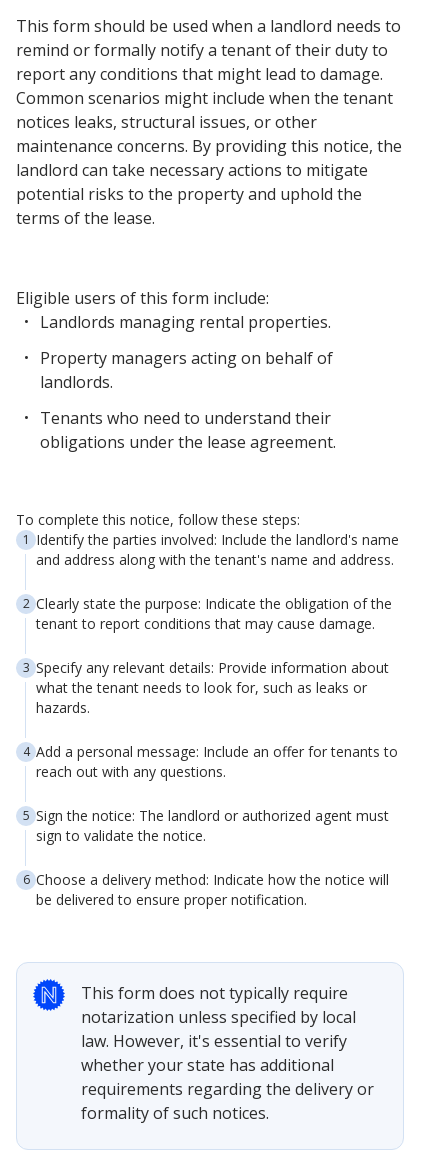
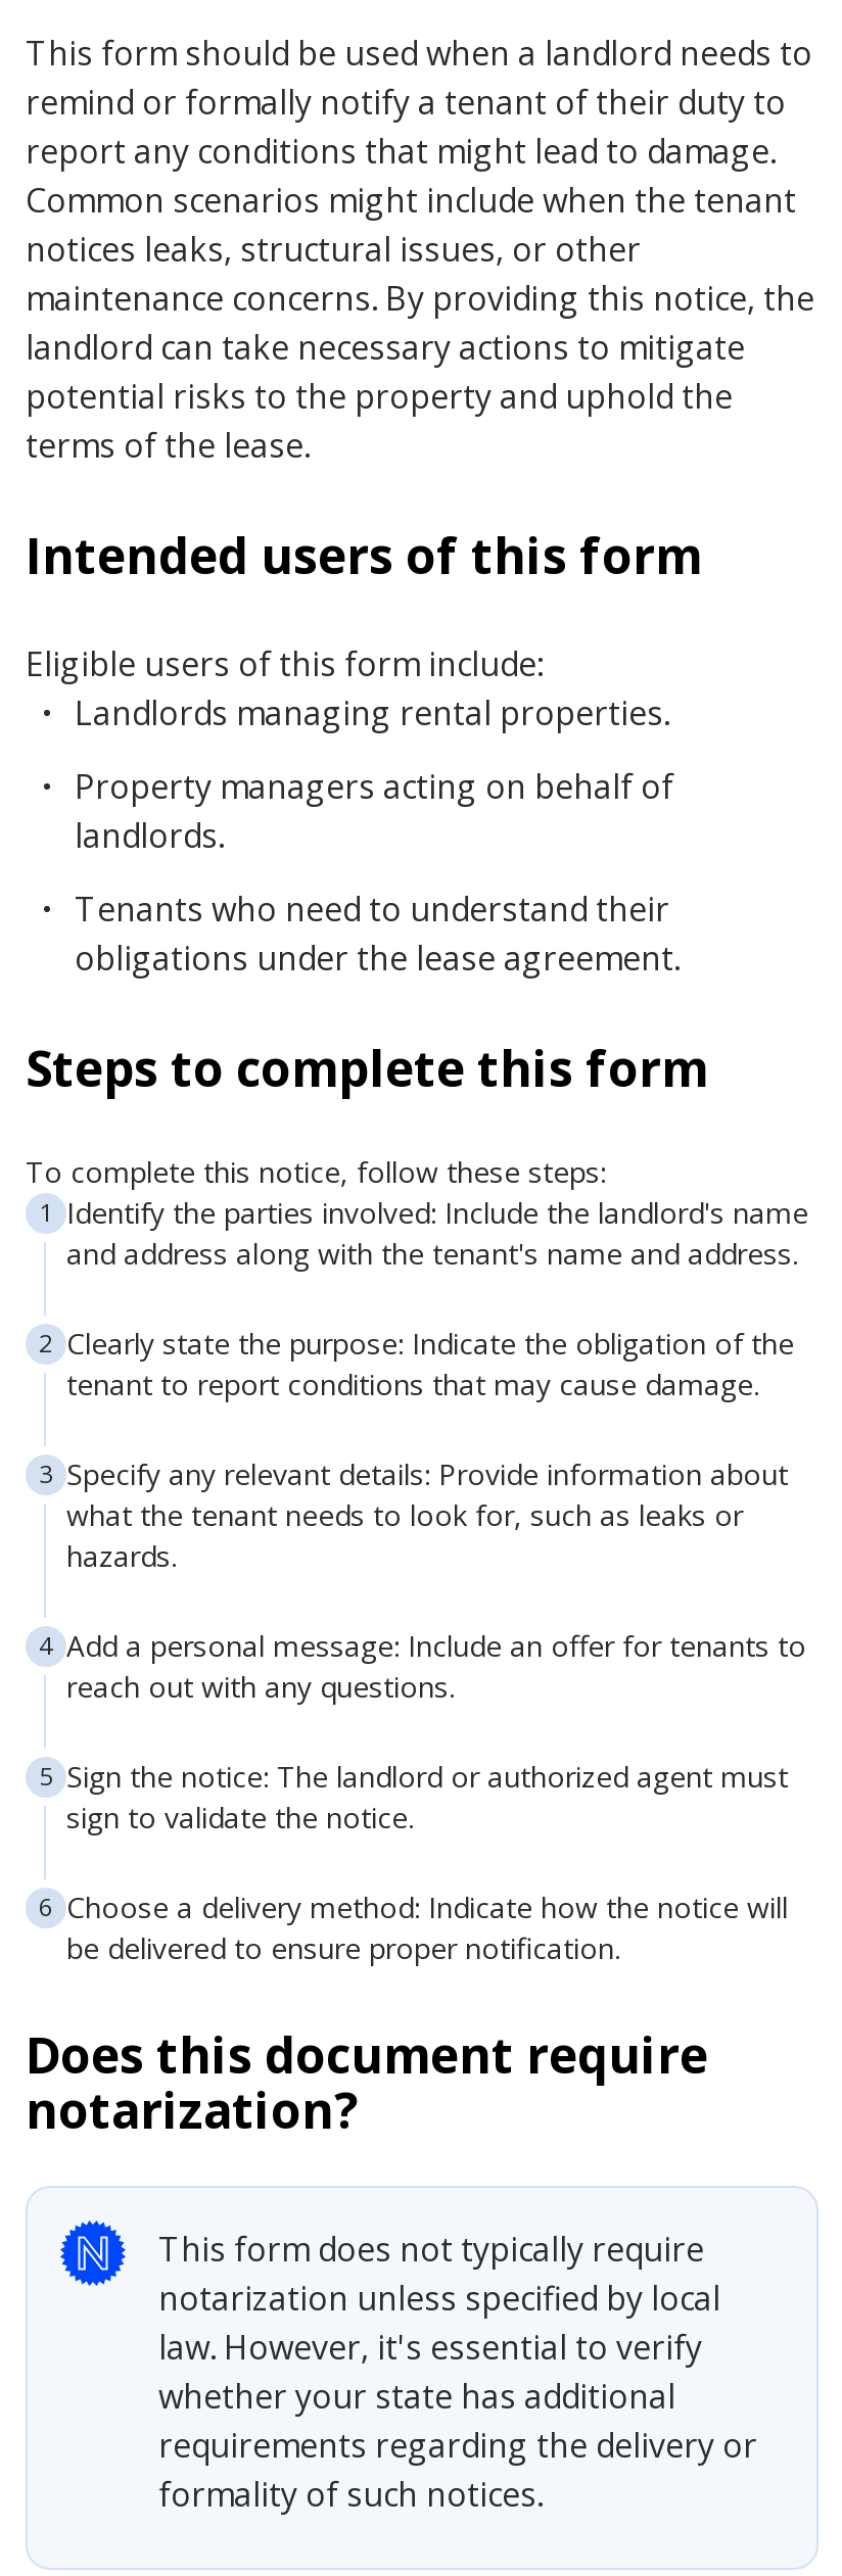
+ Intended users of this form

+ Steps to complete this form

+ Does this document require
+ notarization?
